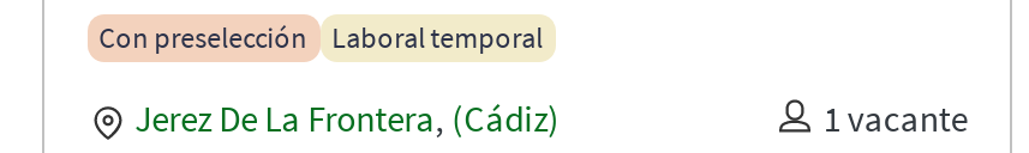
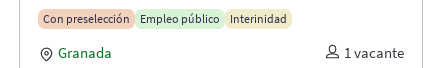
- Laboral temporal
+ Empleo público
+ Interinidad

- Jerez De La Frontera, (Cádiz)
+ Granada
